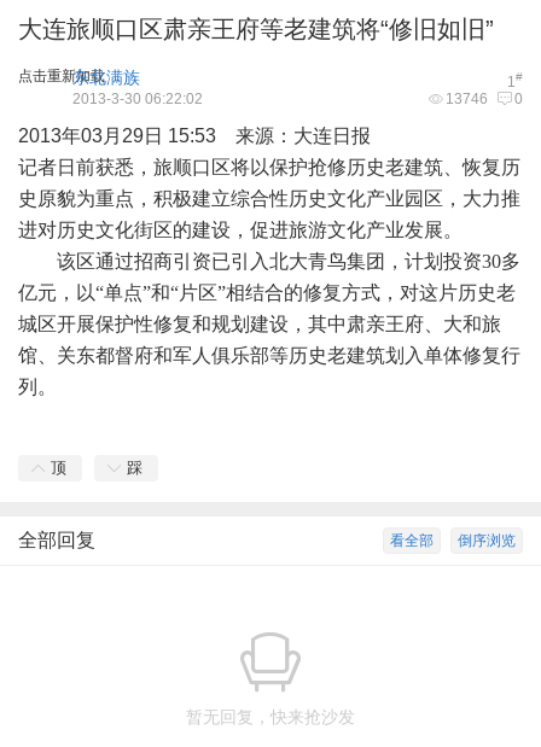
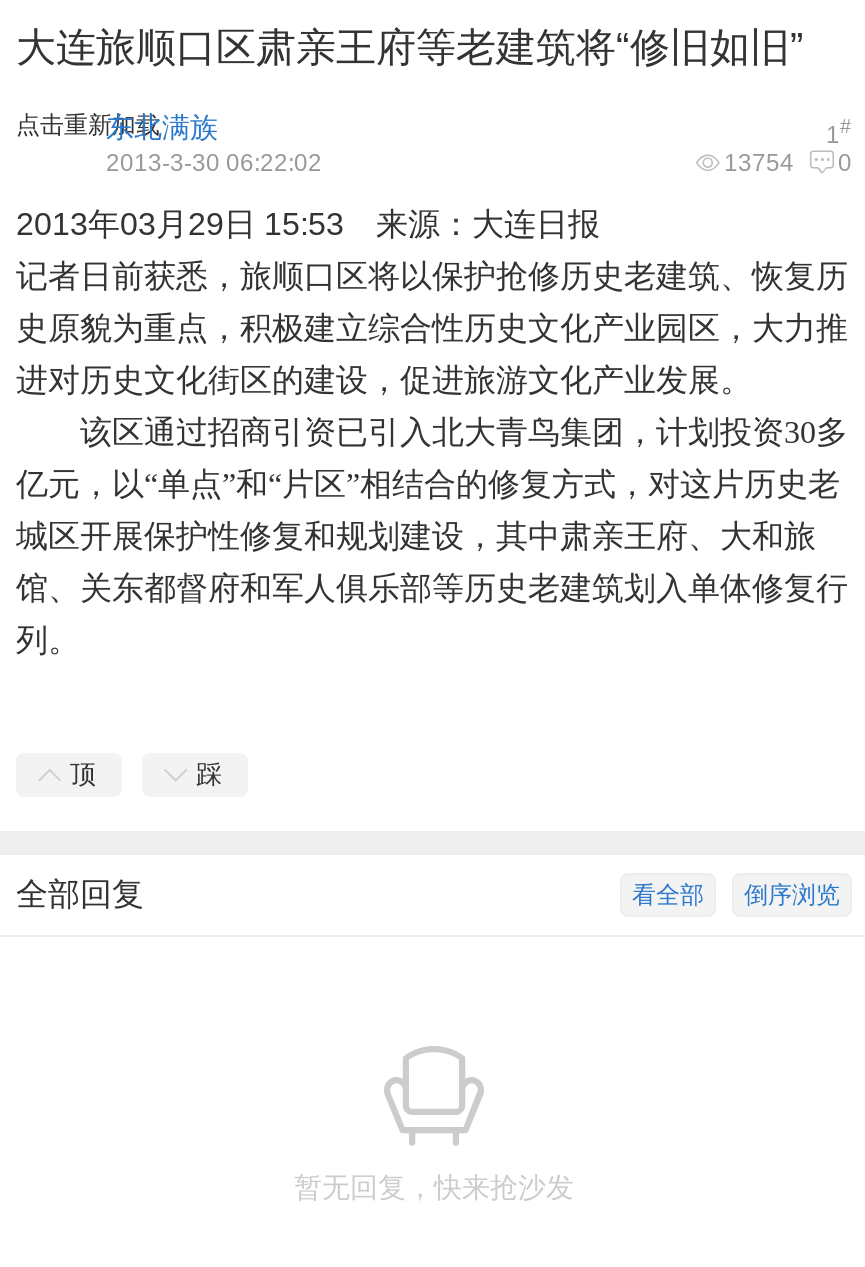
- 13746 0
+ 13754 0
